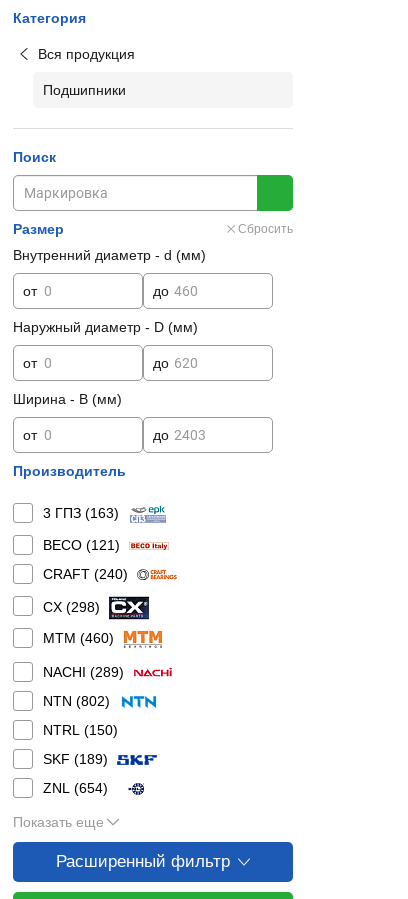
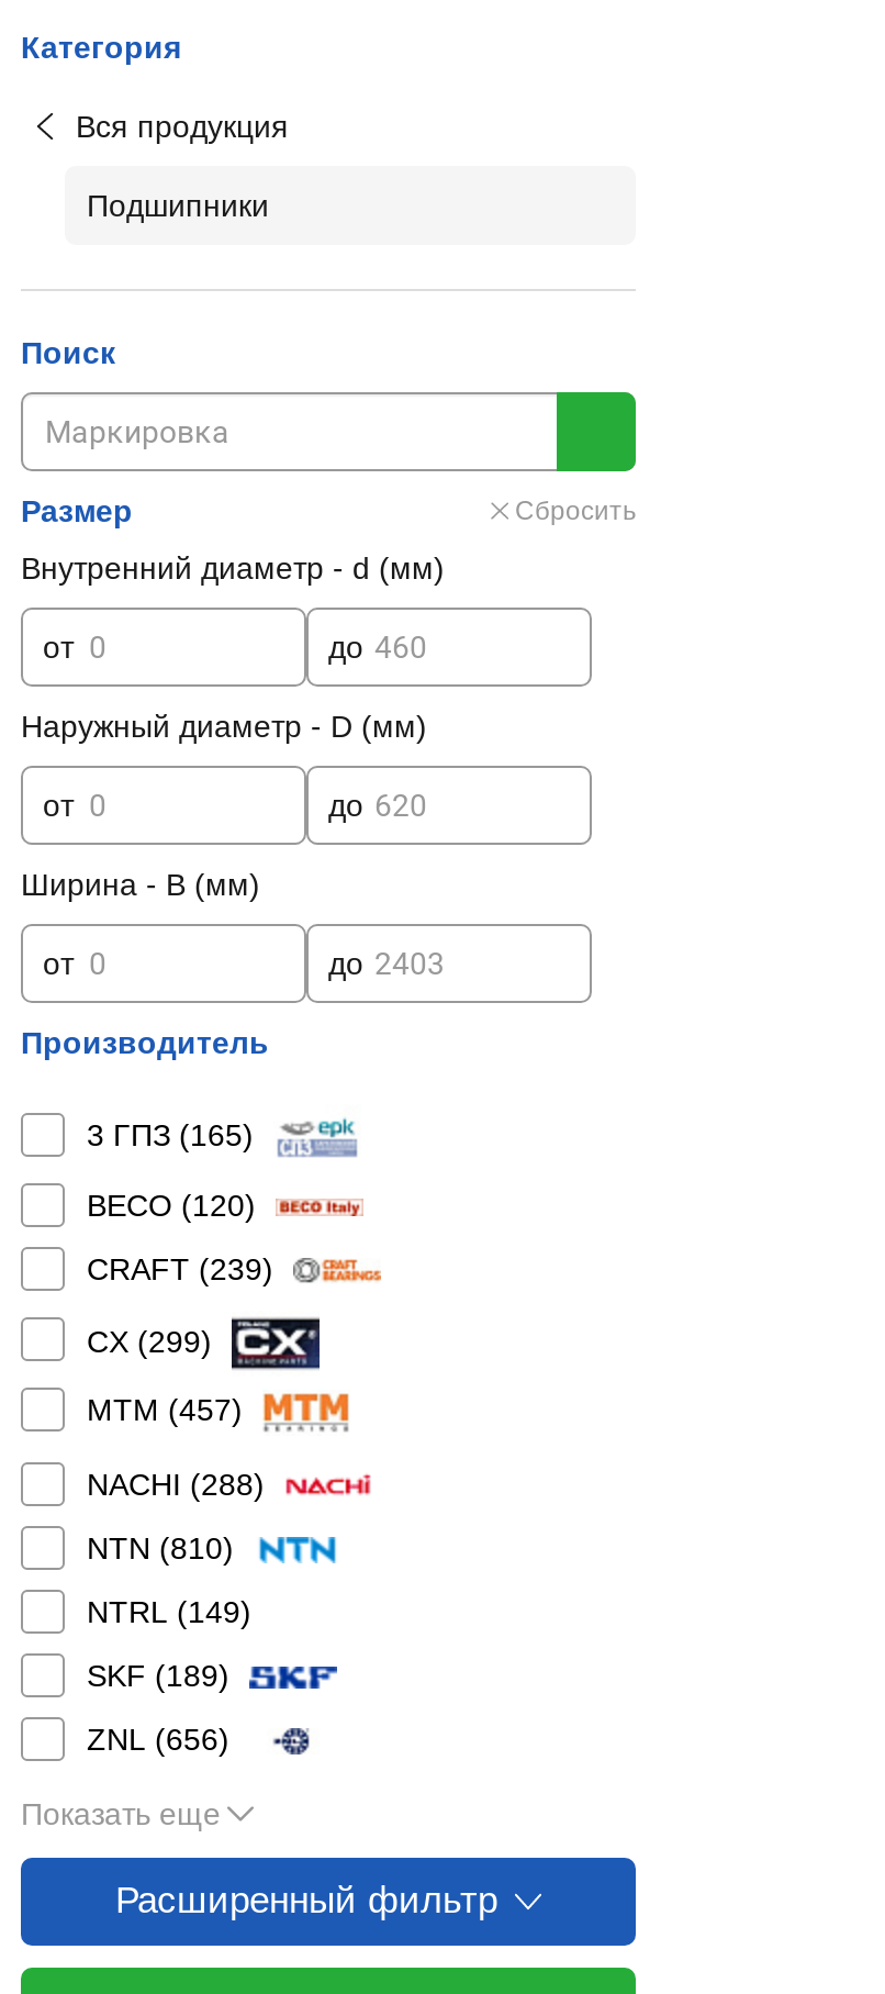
- 3 ГПЗ (163)
+ 3 ГПЗ (165)

- BECO (121)
+ BECO (120)

- CRAFT (240)
+ CRAFT (239)

- CX (298)
+ CX (299)

- MTM (460)
+ MTM (457)

- NACHI (289)
+ NACHI (288)

- NTN (802)
+ NTN (810)

- NTRL (150)
+ NTRL (149)

- ZNL (654)
+ ZNL (656)
